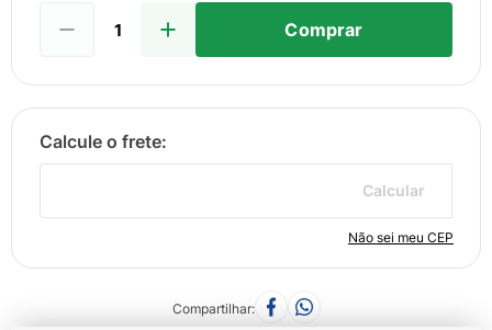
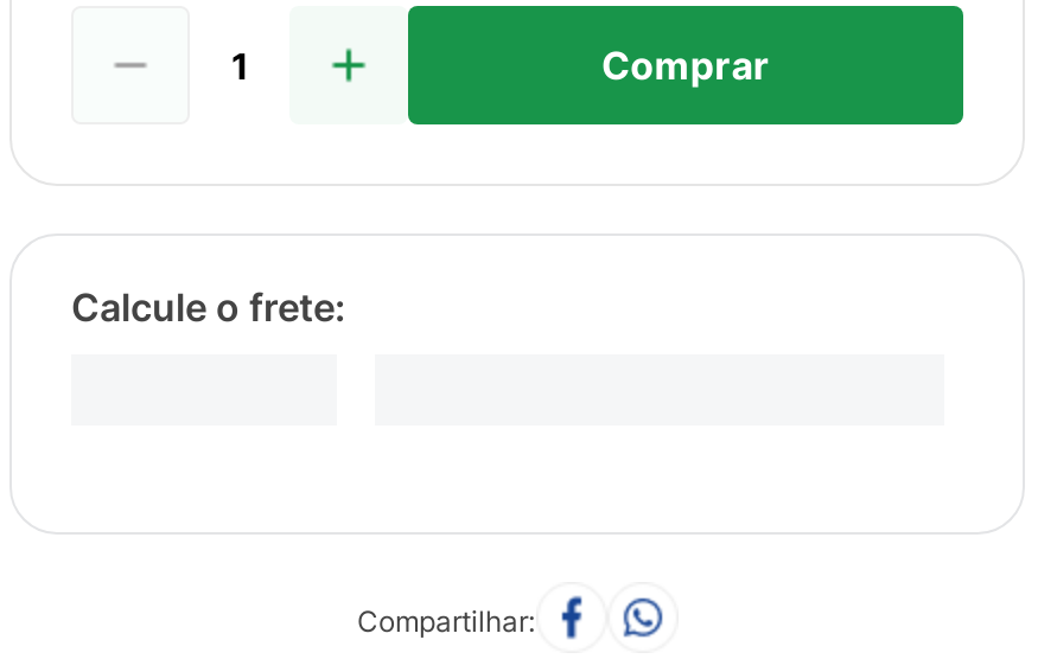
- Calcular

- Não sei meu CEP
